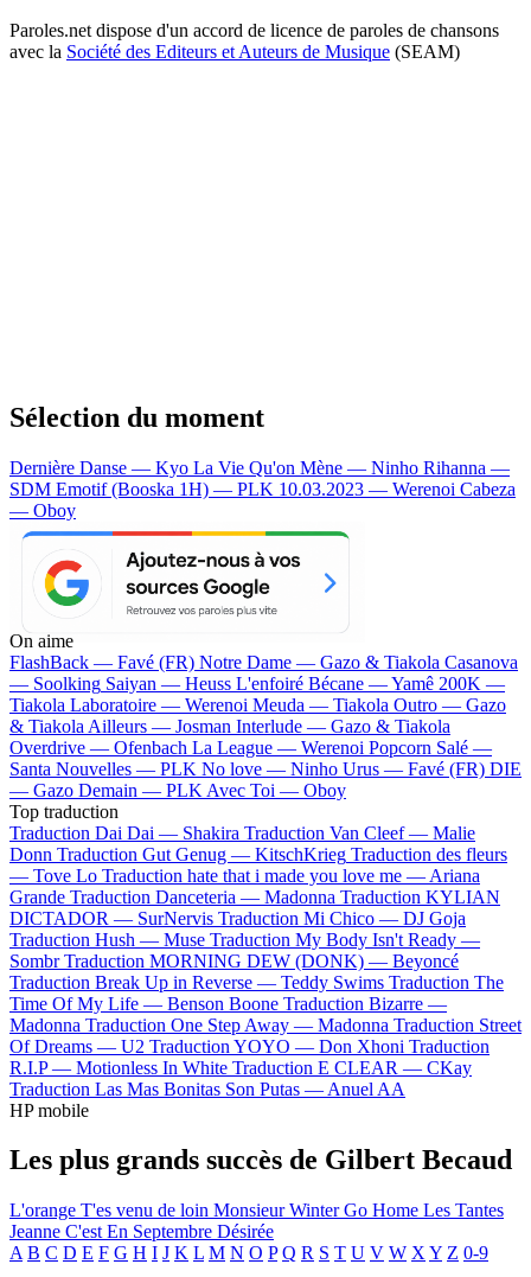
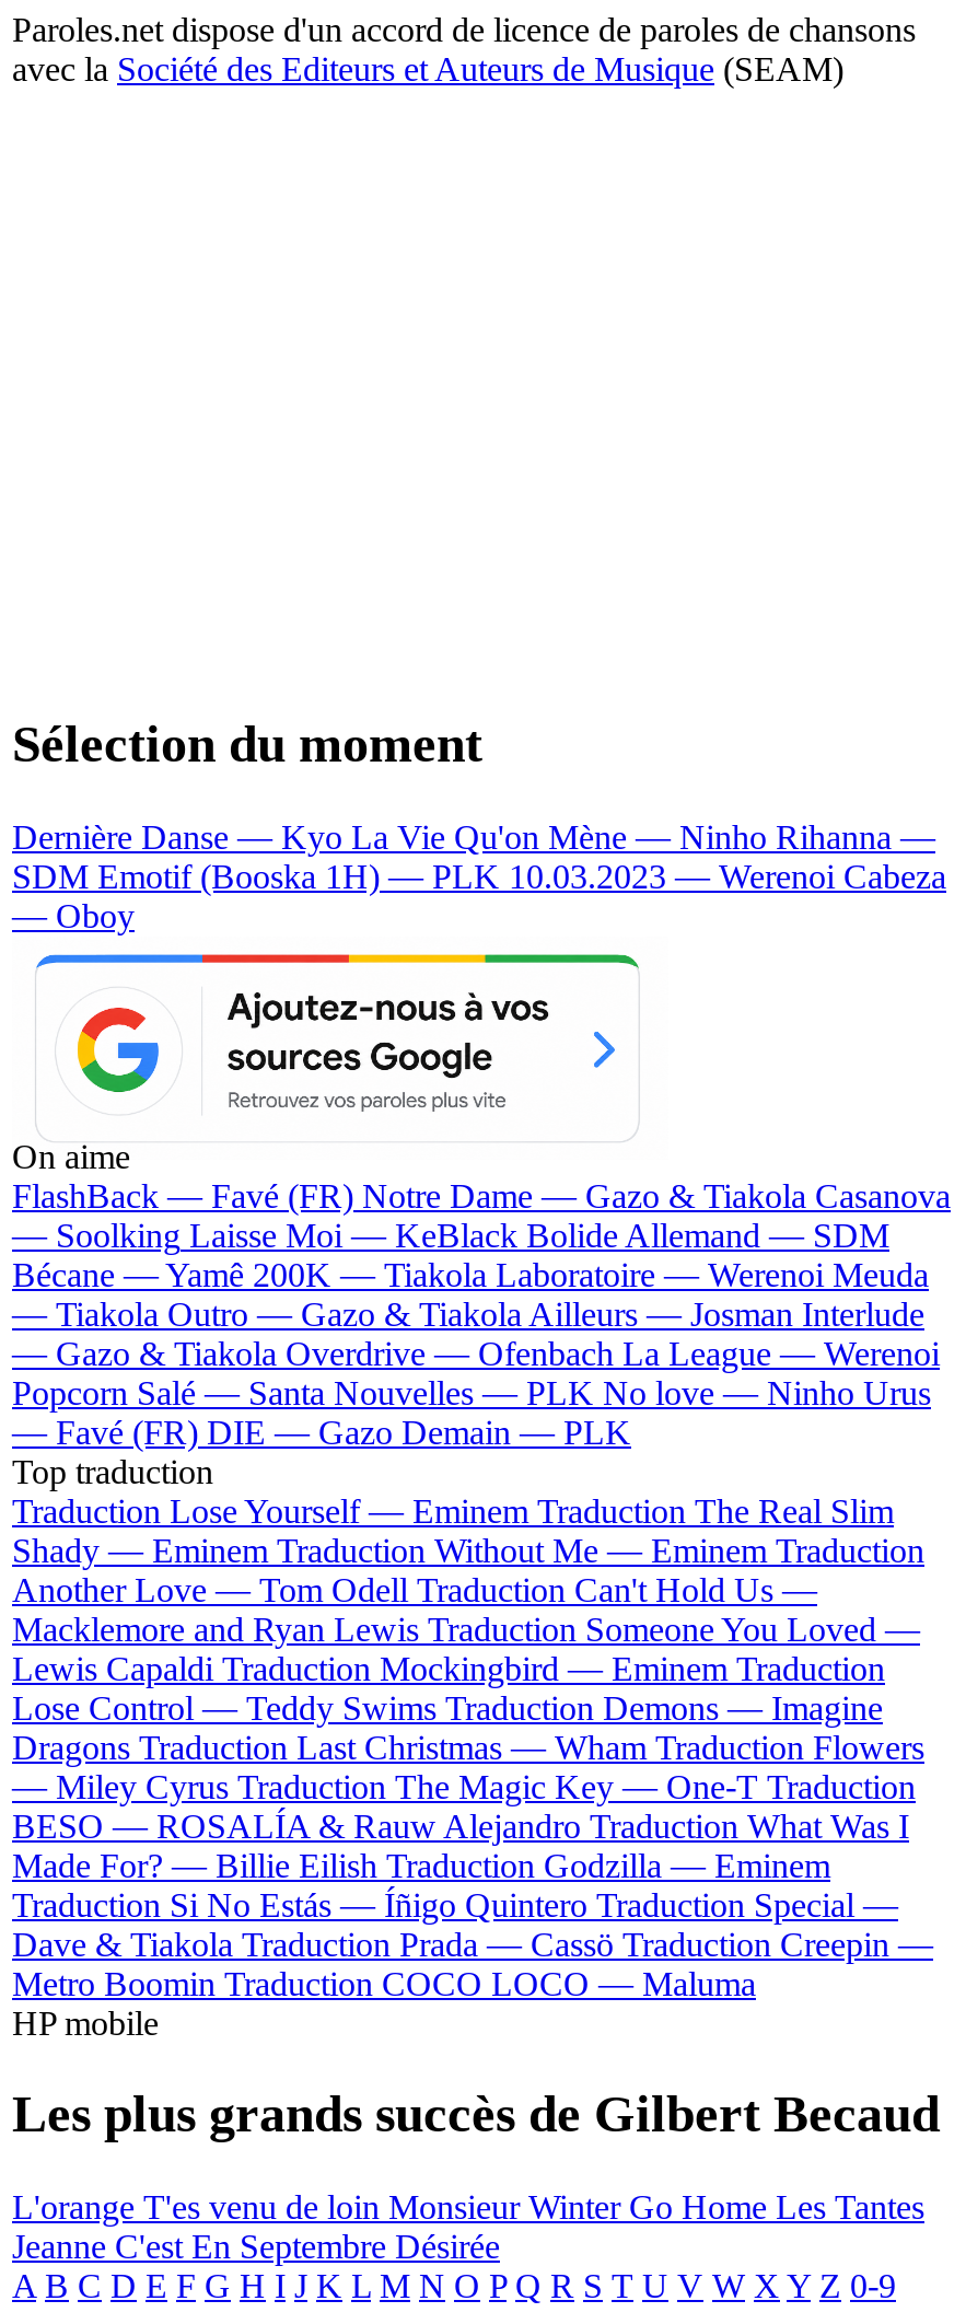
- — Soolking Saiyan — Heuss L'enfoiré Bécane — Yamê 200K —
- Tiakola Laboratoire — Werenoi Meuda — Tiakola Outro — Gazo
- & Tiakola Ailleurs — Josman Interlude — Gazo & Tiakola
- Overdrive — Ofenbach La League — Werenoi Popcorn Salé —
- Santa Nouvelles — PLK No love — Ninho Urus — Favé (FR) DIE
- — Gazo Demain — PLK Avec Toi — Oboy
+ — Soolking Laisse Moi — KeBlack Bolide Allemand — SDM
+ Bécane — Yamê 200K — Tiakola Laboratoire — Werenoi Meuda
+ — Tiakola Outro — Gazo & Tiakola Ailleurs — Josman Interlude
+ — Gazo & Tiakola Overdrive — Ofenbach La League — Werenoi
+ Popcorn Salé — Santa Nouvelles — PLK No love — Ninho Urus
+ —Favé (FR) DIE — Gazo Demain — PLK

- Traduction Dai Dai — Shakira Traduction Van Cleef — Malie
- Donn Traduction Gut Genug — KitschKrieg Traduction des fleurs
- — Tove Lo Traduction hate that i made you love me — Ariana
- Grande Traduction Danceteria — Madonna Traduction KYLIAN
- DICTADOR — SurNervis Traduction Mi Chico — DJ Goja
- Traduction Hush — Muse Traduction My Body Isn't Ready —
- Sombr Traduction MORNING DEW (DONK) — Beyoncé
- Traduction Break Up in Reverse — Teddy Swims Traduction The
- Time Of My Life — Benson Boone Traduction Bizarre —
- Madonna Traduction One Step Away — Madonna Traduction Street
- Of Dreams — U2 Traduction YOYO — Don Xhoni Traduction
- R.I.P — Motionless In White Traduction E CLEAR — CKay
- Traduction Las Mas Bonitas Son Putas — Anuel AA
+ Traduction Lose Yourself — Eminem Traduction The Real Slim
+ Shady — Eminem Traduction Without Me — Eminem Traduction
+ Another Love — Tom Odell Traduction Can't Hold Us —
+ Macklemore and Ryan Lewis Traduction Someone You Loved —
+ Lewis Capaldi Traduction Mockingbird — Eminem Traduction
+ Lose Control — Teddy Swims Traduction Demons — Imagine
+ Dragons Traduction Last Christmas — Wham Traduction Flowers
+ — Miley Cyrus Traduction The Magic Key — One-T Traduction
+ BESO — ROSALÍA & Rauw Alejandro Traduction What Was I
+ Made For? — Billie Eilish Traduction Godzilla — Eminem
+ Traduction Si No Estás — Íñigo Quintero Traduction Special —
+ Dave & Tiakola Traduction Prada — Cassö Traduction Creepin —
+ Metro Boomin Traduction COCO LOCO — Maluma
